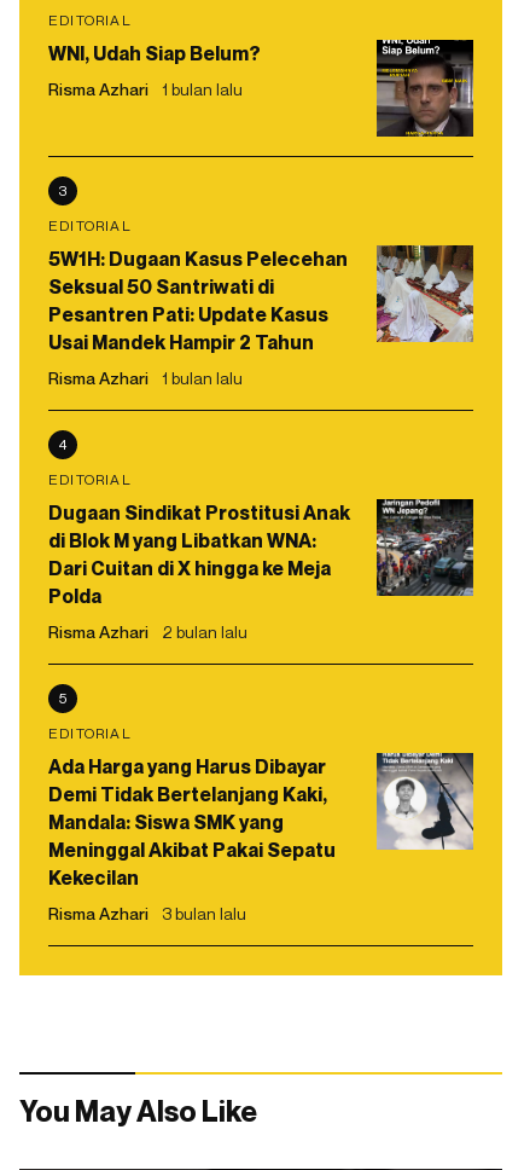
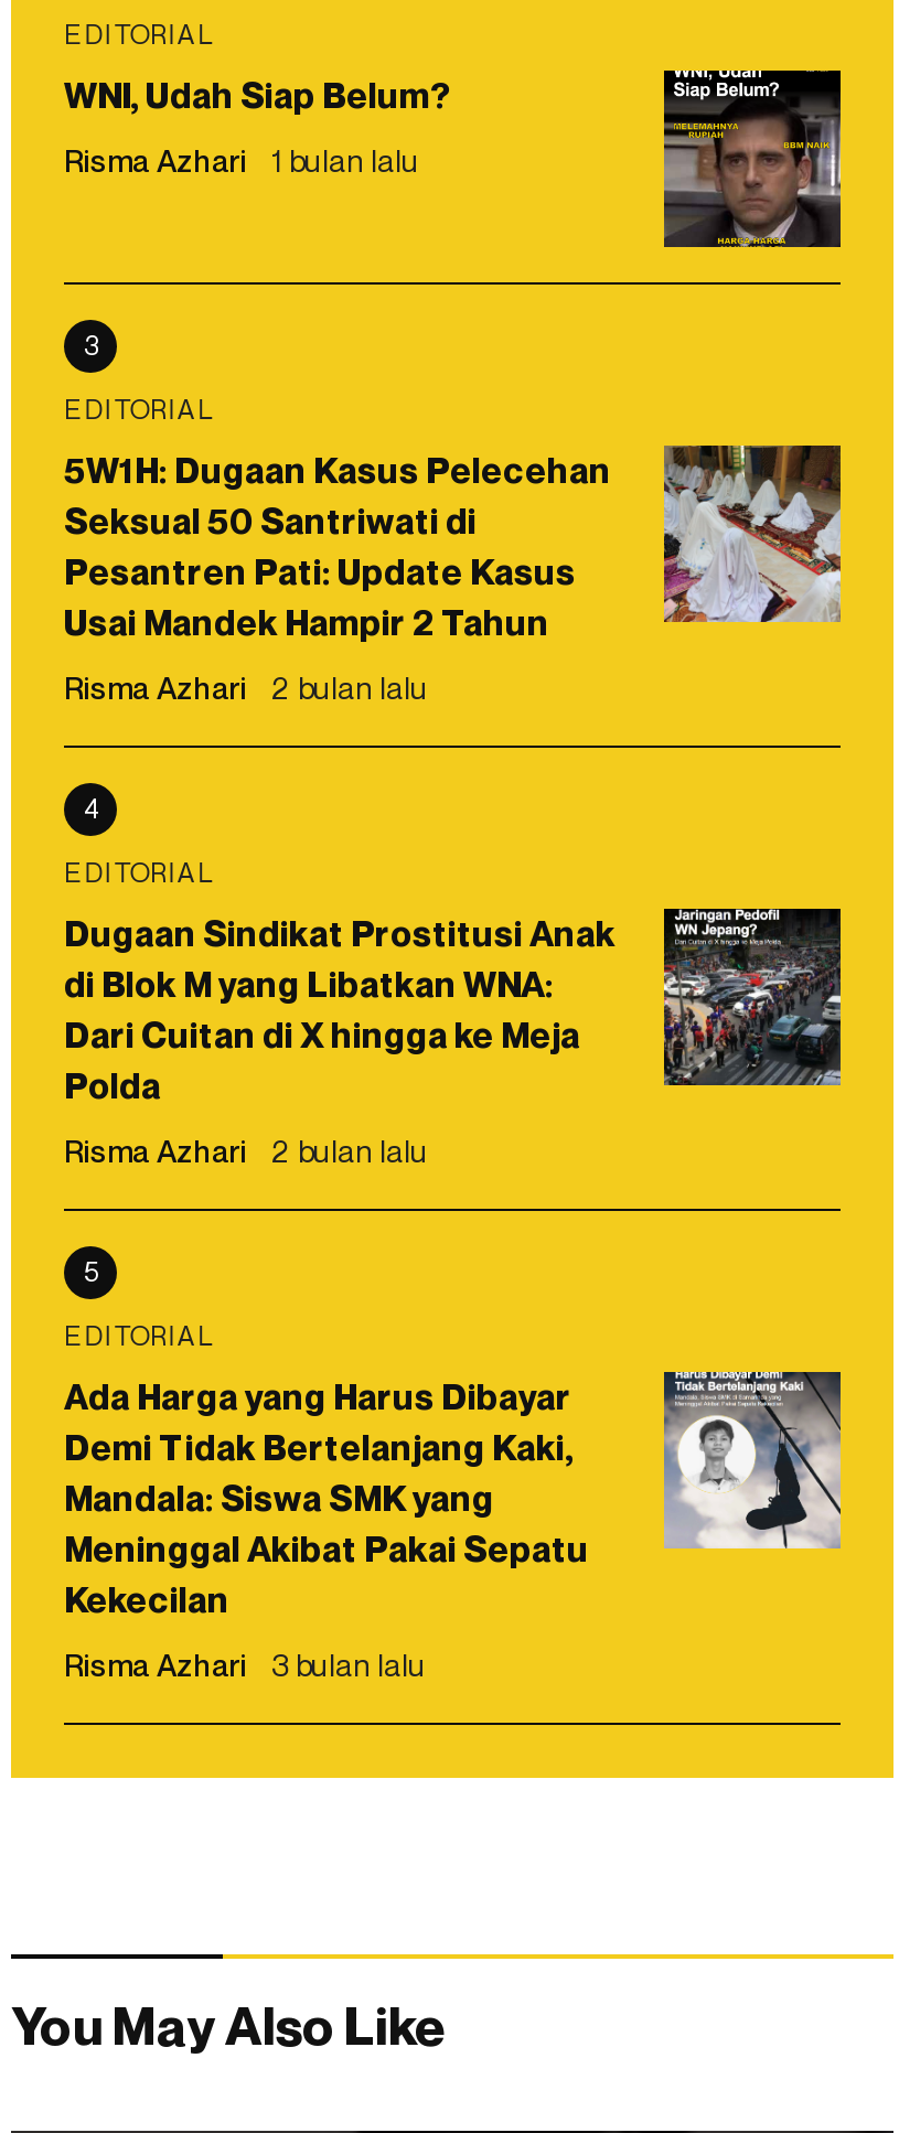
- Risma Azhari 1 bulan lalu
+ Risma Azhari 2 bulan lalu
